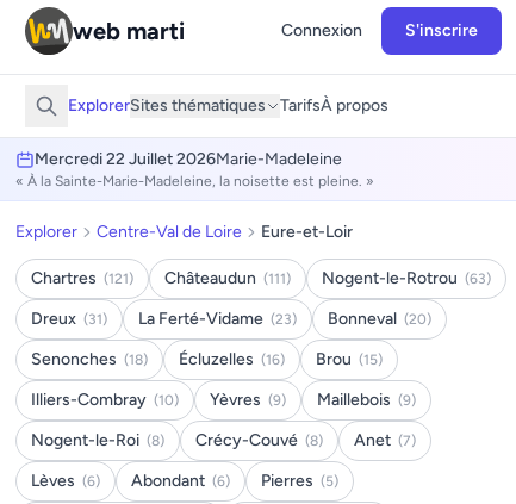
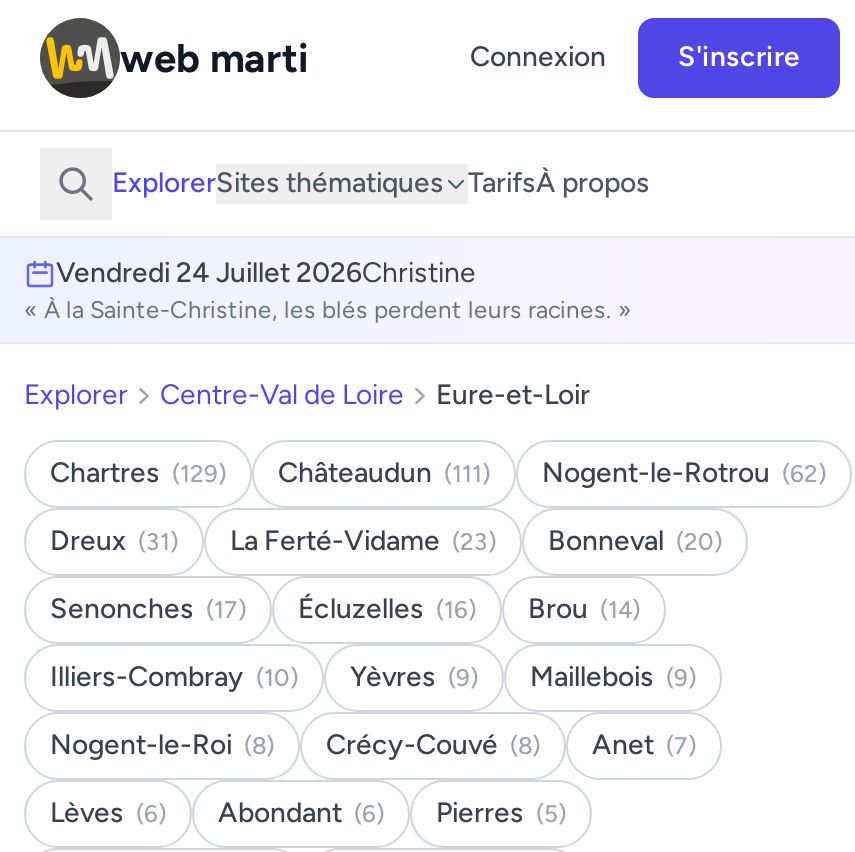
- Mercredi 22 Juillet 2026Marie-Madeleine
- « À la Sainte-Marie-Madeleine, la noisette est pleine. »
+ Vendredi 24 Juillet 2026Christine
+ « À la Sainte-Christine, les blés perdent leurs racines. »

- Chartres (121)
+ Chartres (129)

- Nogent-le-Rotrou (63)
+ Nogent-le-Rotrou (62)

- Senonches (18)
+ Senonches (17)

- Brou (15)
+ Brou (14)
